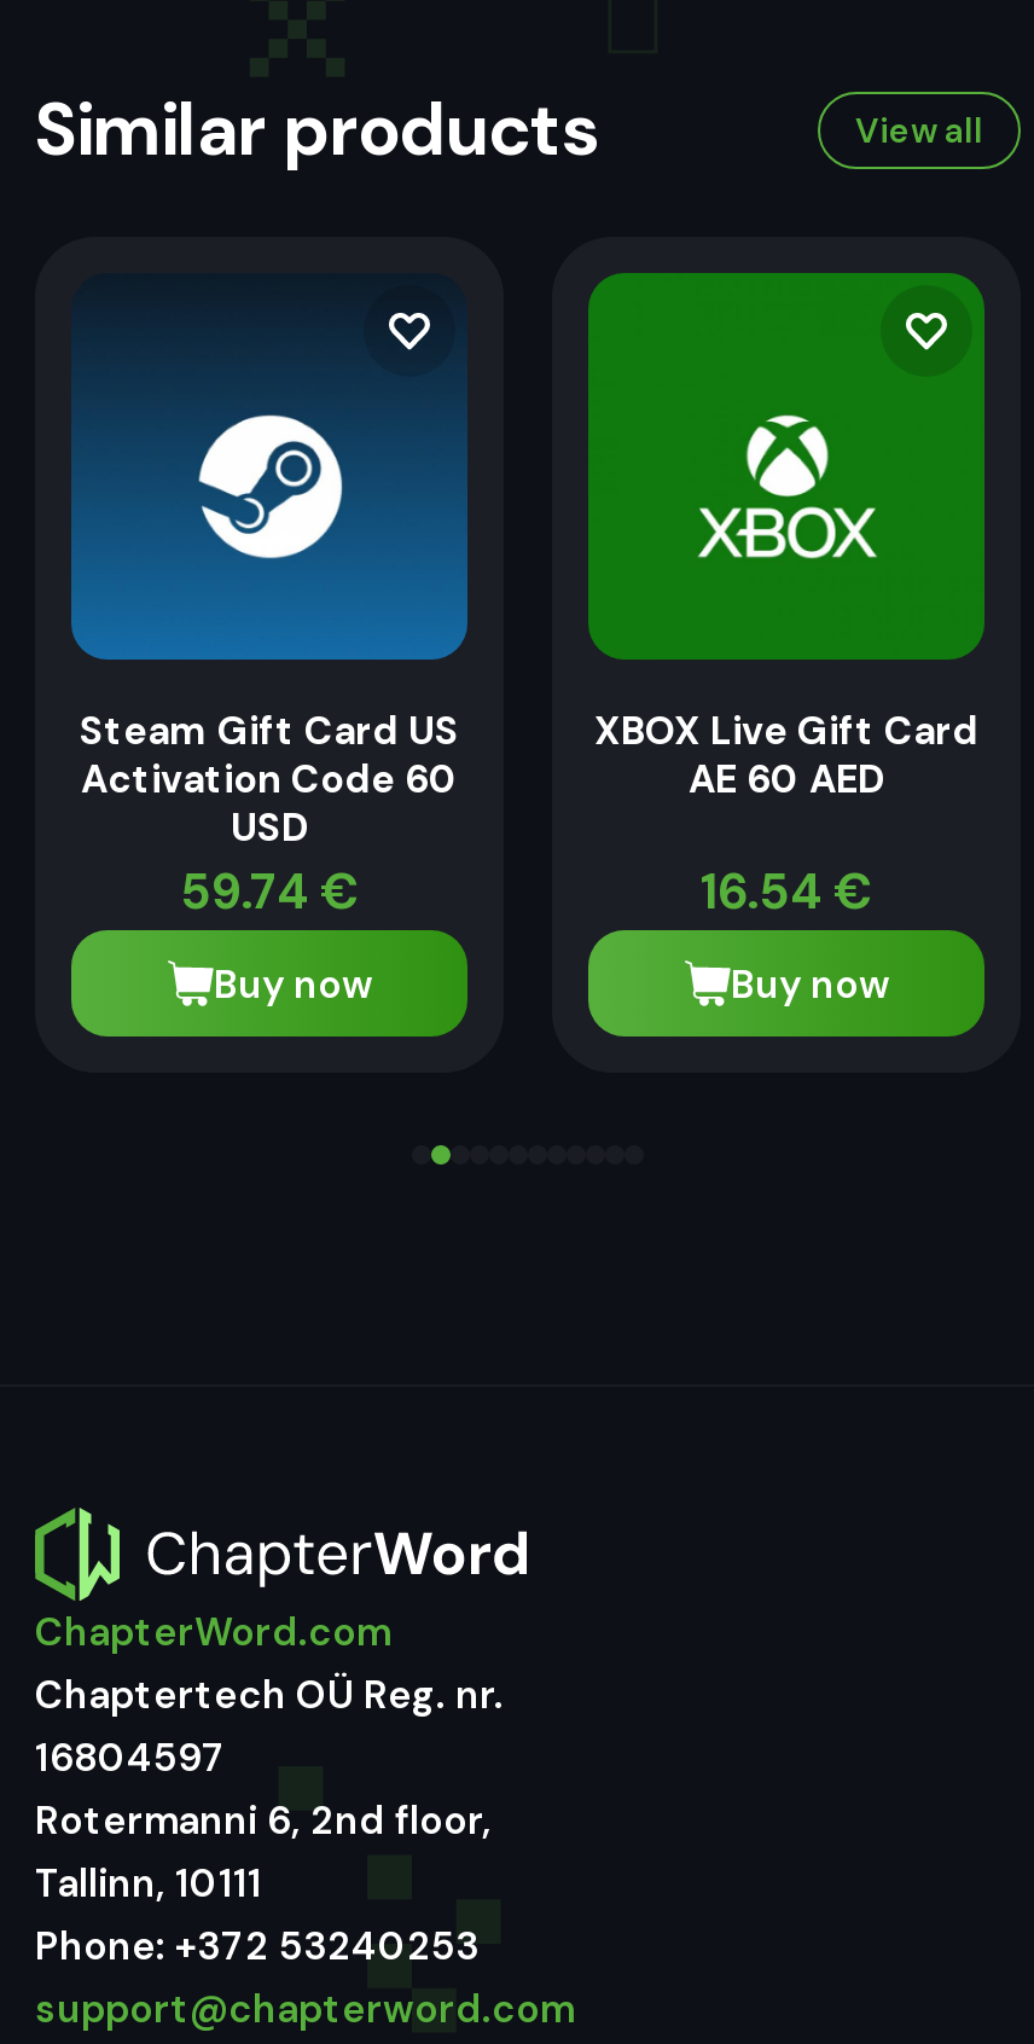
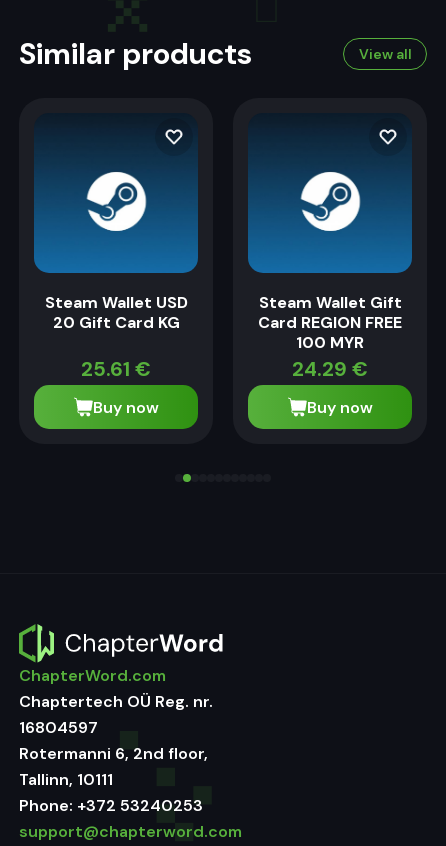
- [image]
- XBOX Live Gift Card
- AE 60 AED
- 16.54 €
+ [image]
+ Steam Wallet Gift
+ Card REGION FREE
+ 100 MYR
+ 24.29 €

- Steam Gift Card US
- Activation Code 60
- USD
- 59.74 €
+ Steam Wallet USD
+ 20 Gift Card KG
+ 25.61 €
